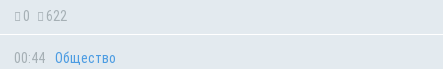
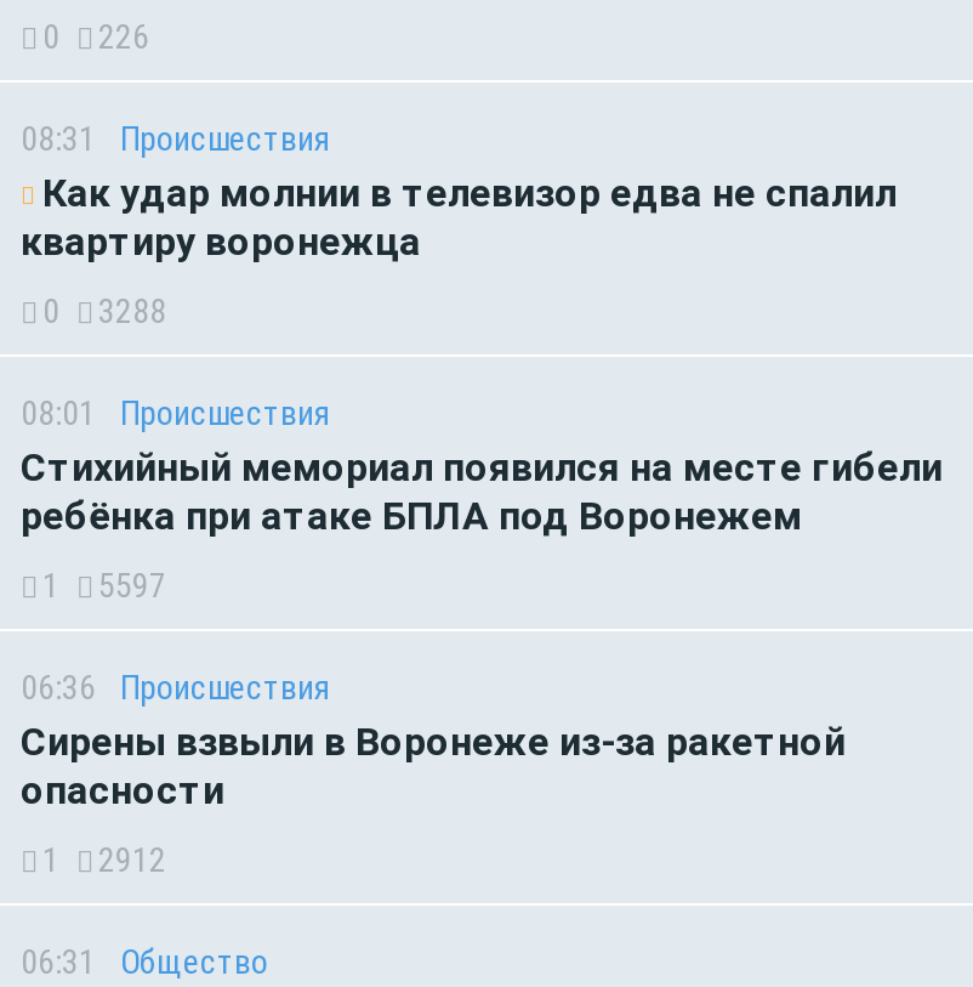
- 622
- 00:44
+ 226
+ 08:31
+ Происшествия
+ Как удар молнии в телевизор едва не спалил
+ квартиру воронежца
+ 0
+ 3288
+ 08:01
+ Происшествия
+ Стихийный мемориал появился на месте гибели
+ ребёнка при атаке БПЛА под Воронежем
+ 1
+ 5597
+ 06:36
+ Происшествия
+ Сирены взвыли в Воронеже из-за ракетной
+ опасности
+ 1
+ 2912
+ 06:31
